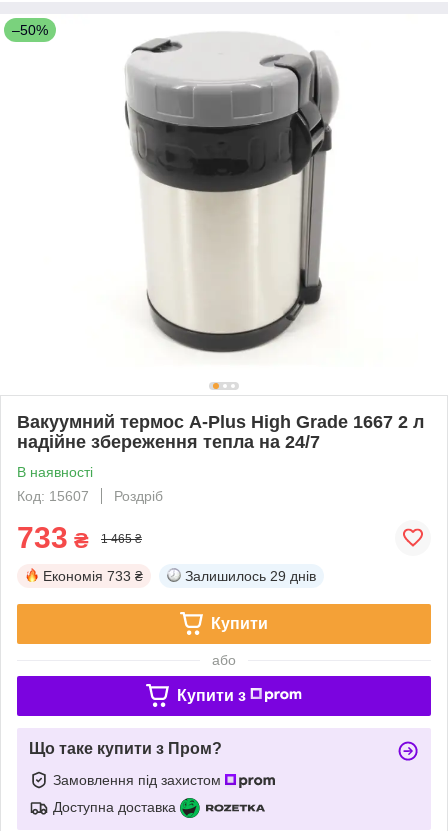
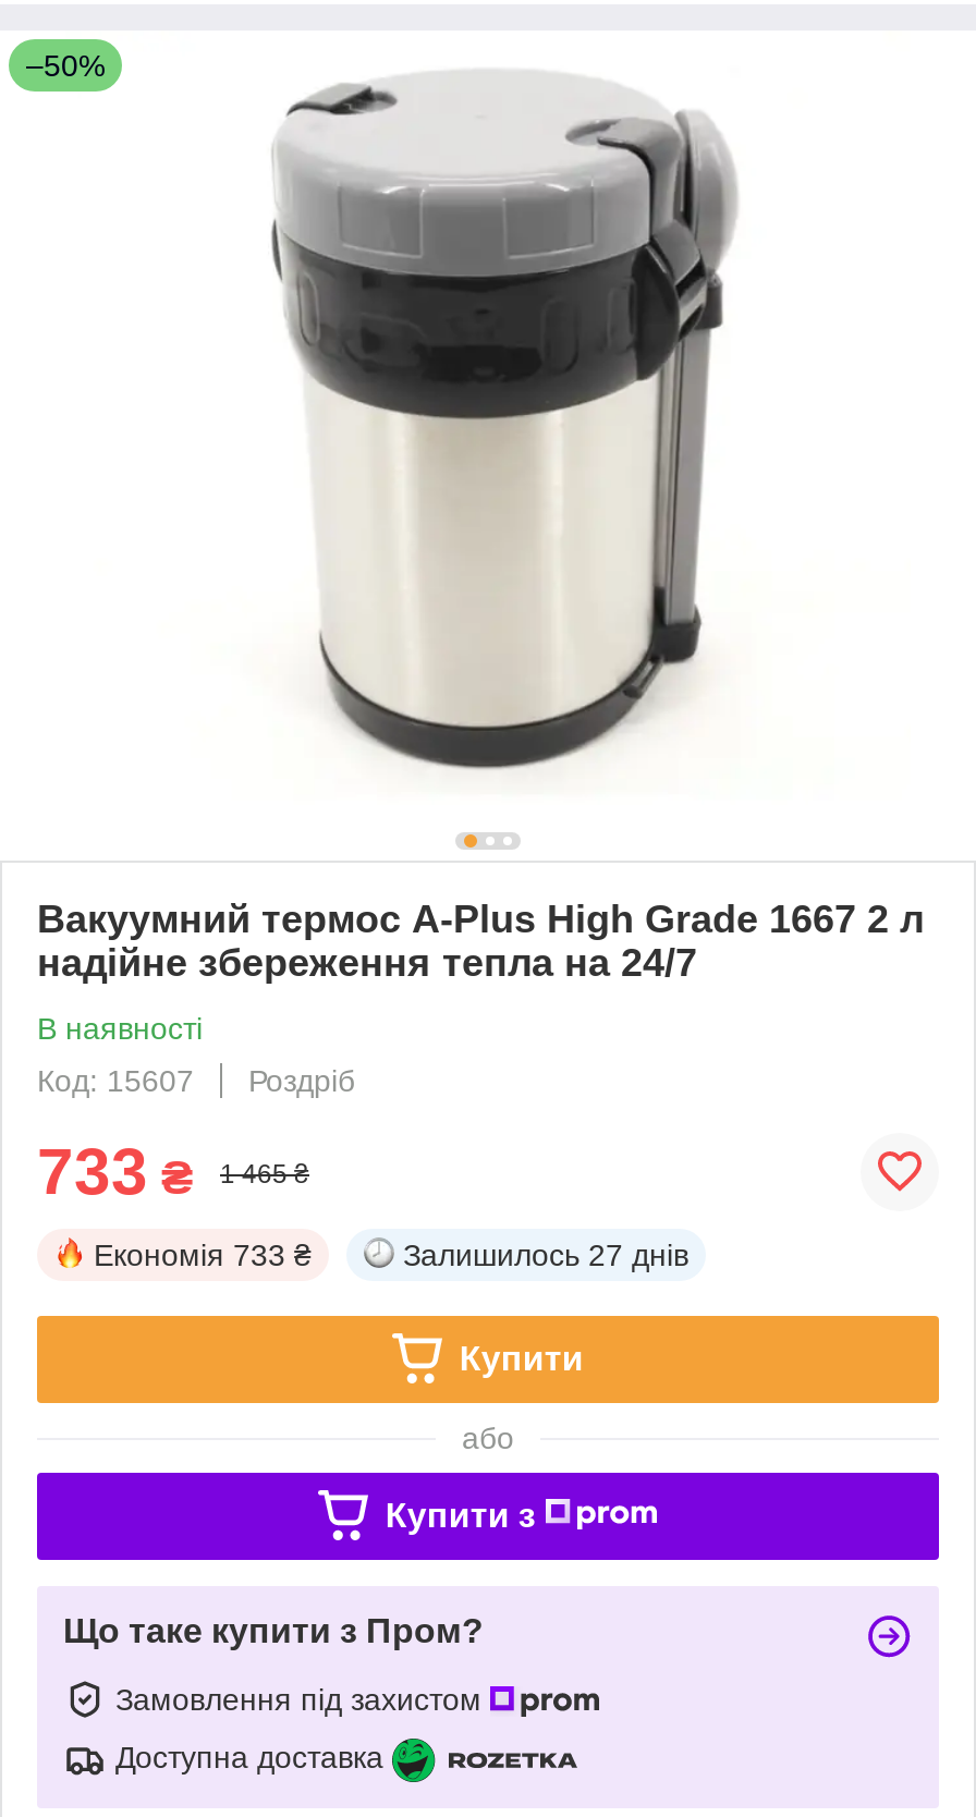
- Залишилось 29 днів
+ Залишилось 27 днів
